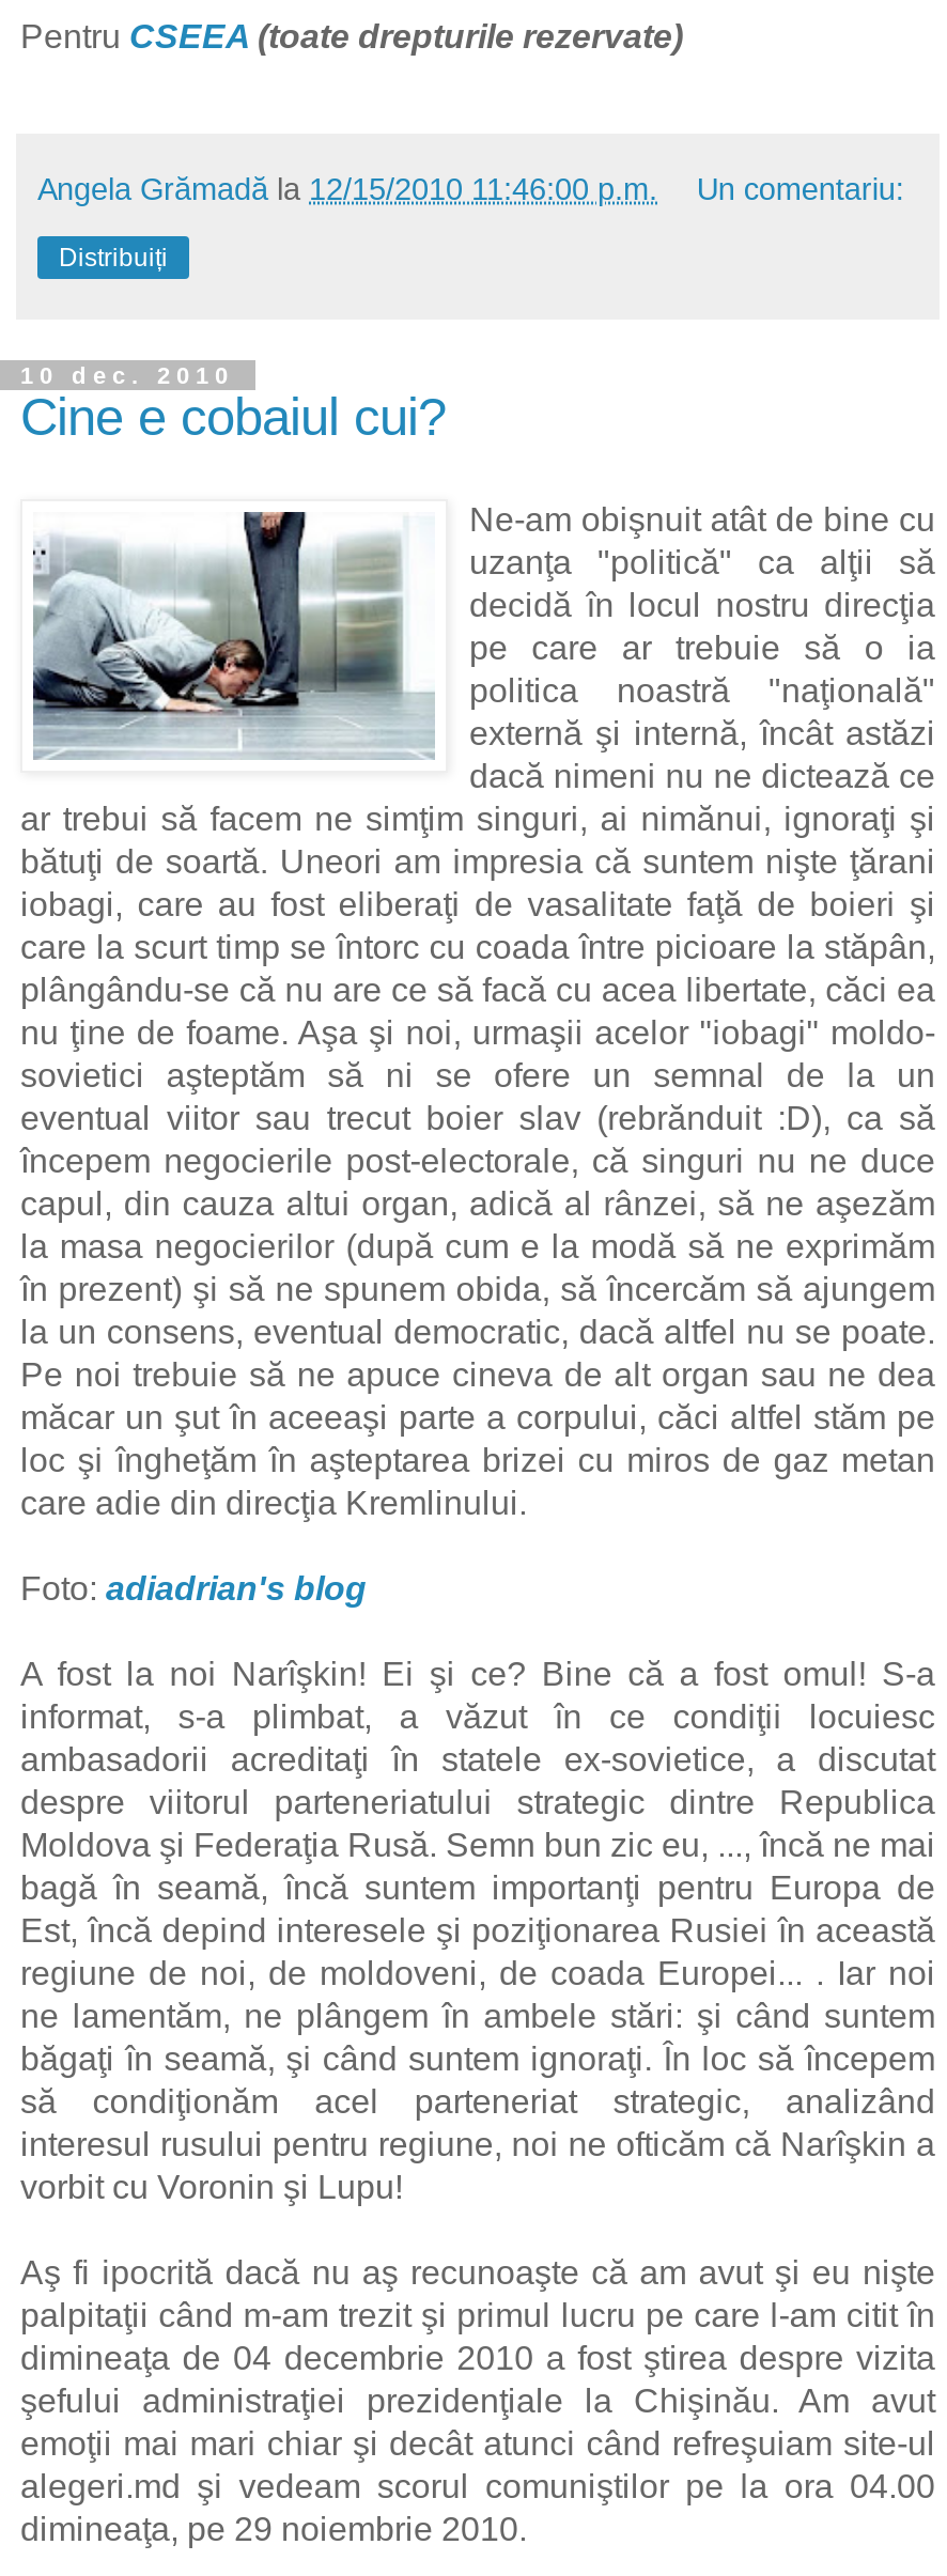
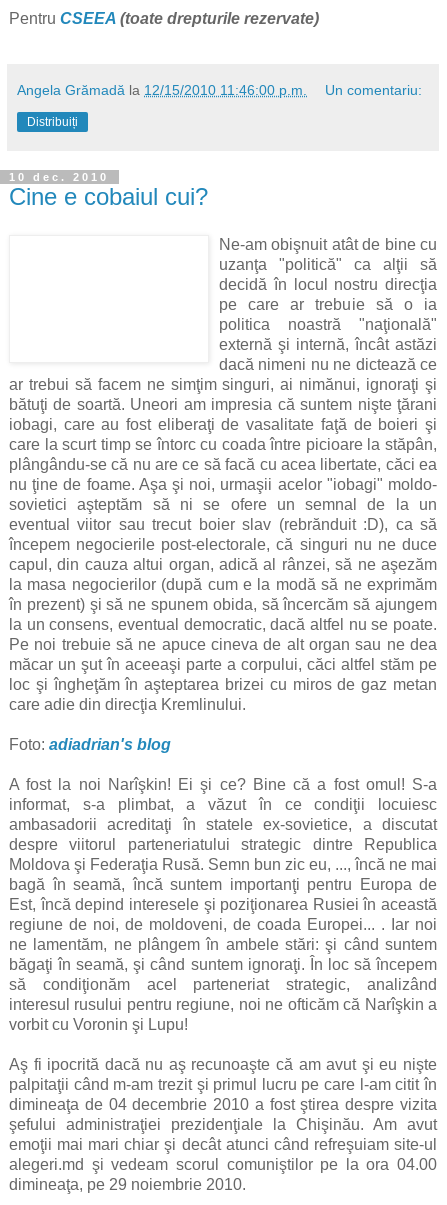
- [image]
